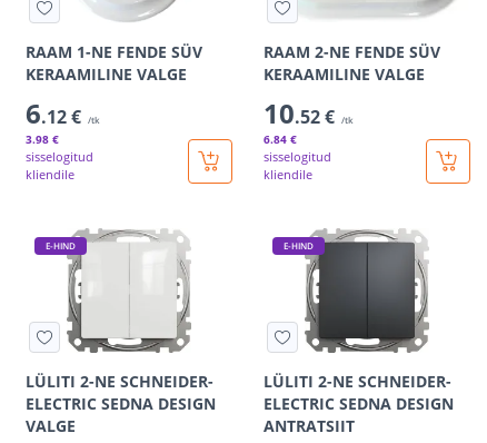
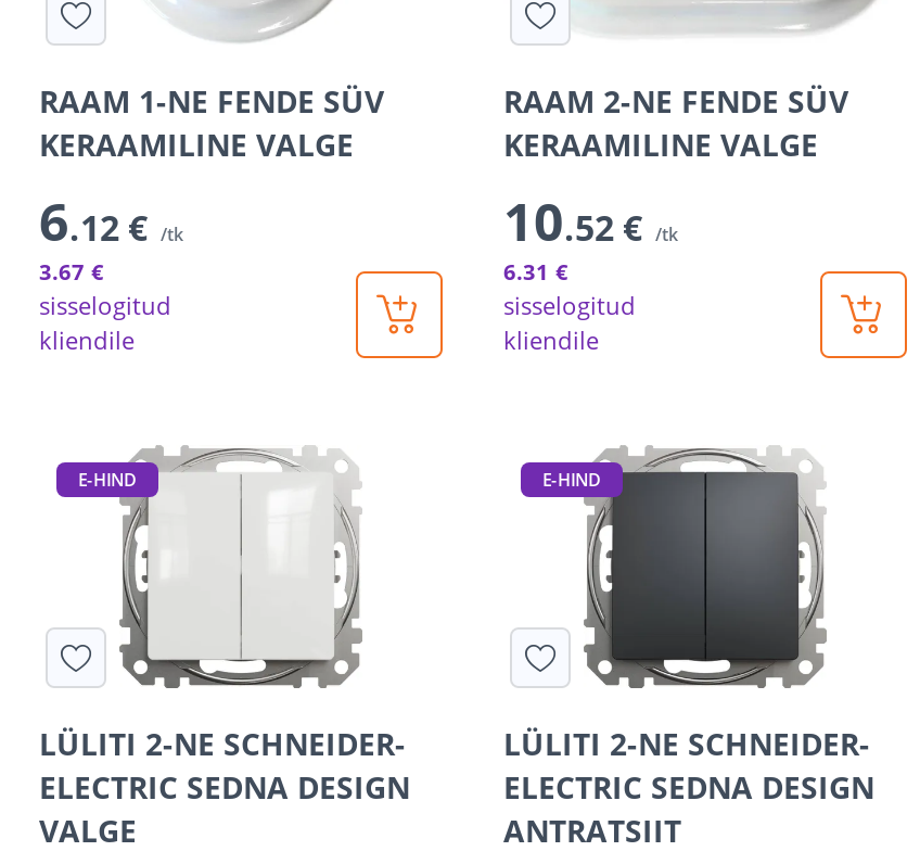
- 3.98 €
+ 3.67 €

- 6.84 €
+ 6.31 €
